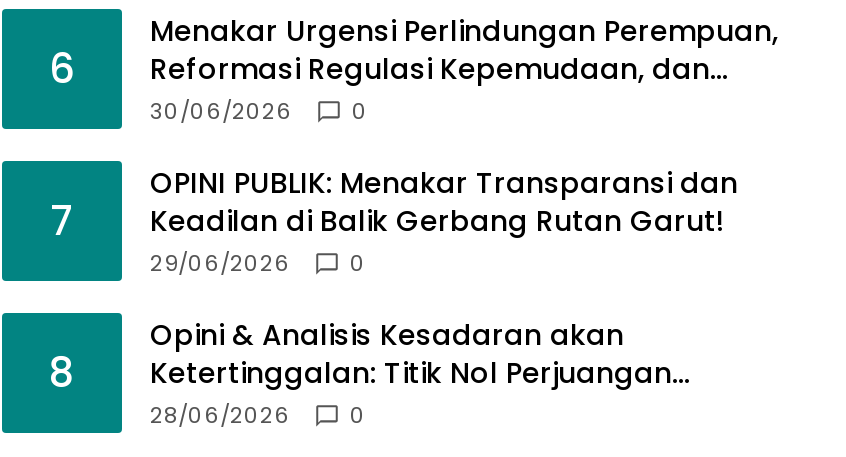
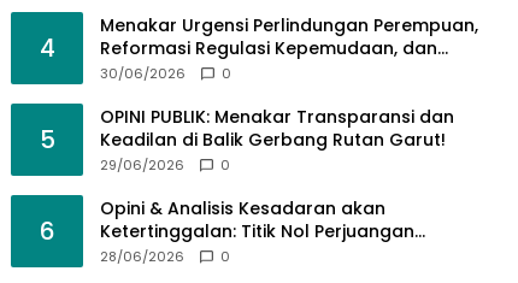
- 6 Reformasi Regulasi Kepemudaan, dan
+ 4 Reformasi Regulasi Kepemudaan, dan

- 7 Keadilan di Balik Gerbang Rutan Garut!
+ 5 Keadilan di Balik Gerbang Rutan Garut!

- 8 Ketertinggalan: Titik Nol Perjuangan
+ 6 Ketertinggalan: Titik Nol Perjuangan
